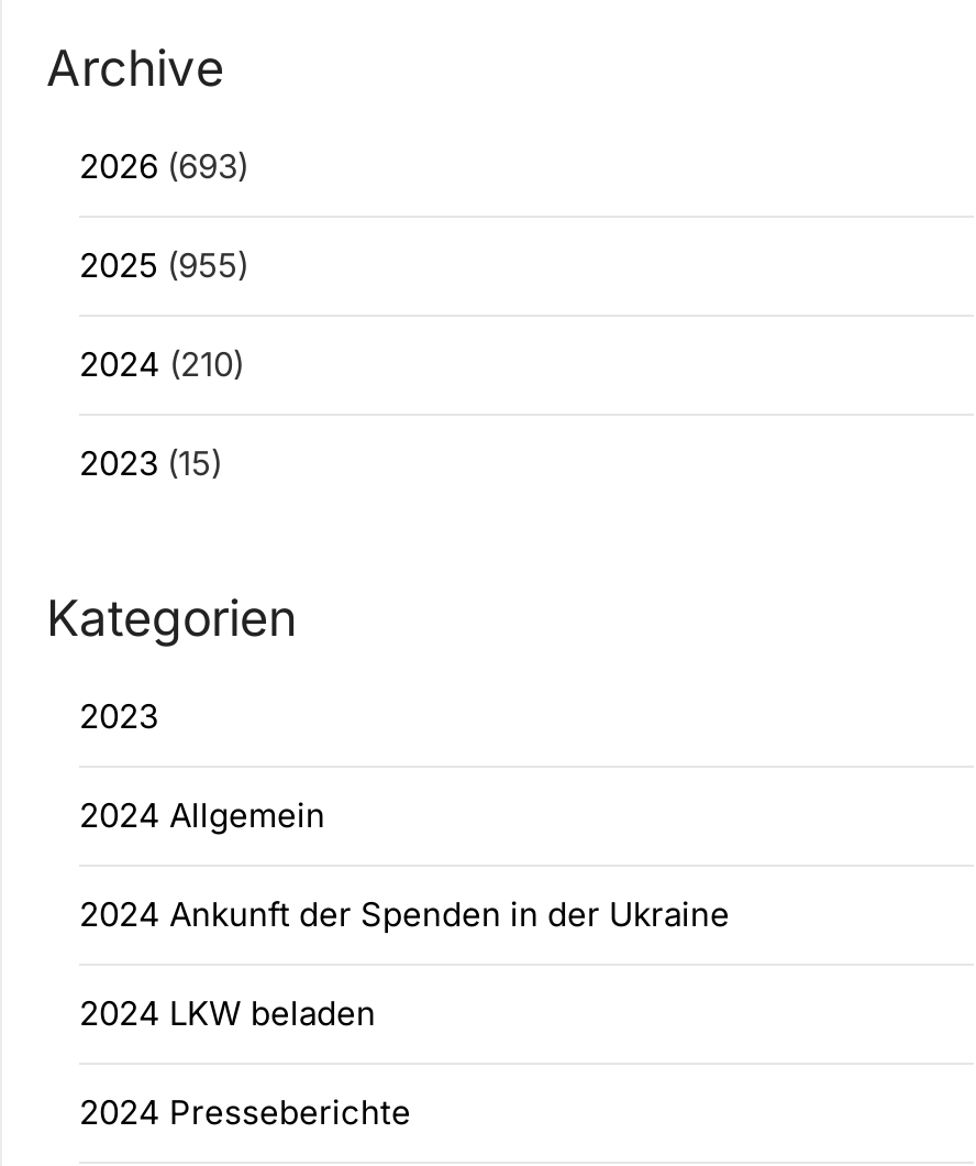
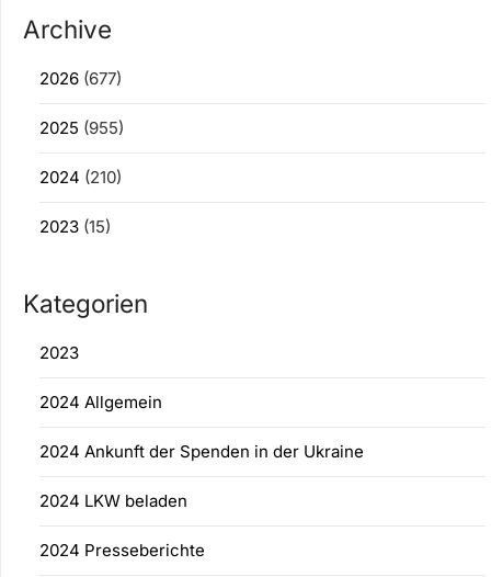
- 2026 (693)
+ 2026 (677)
